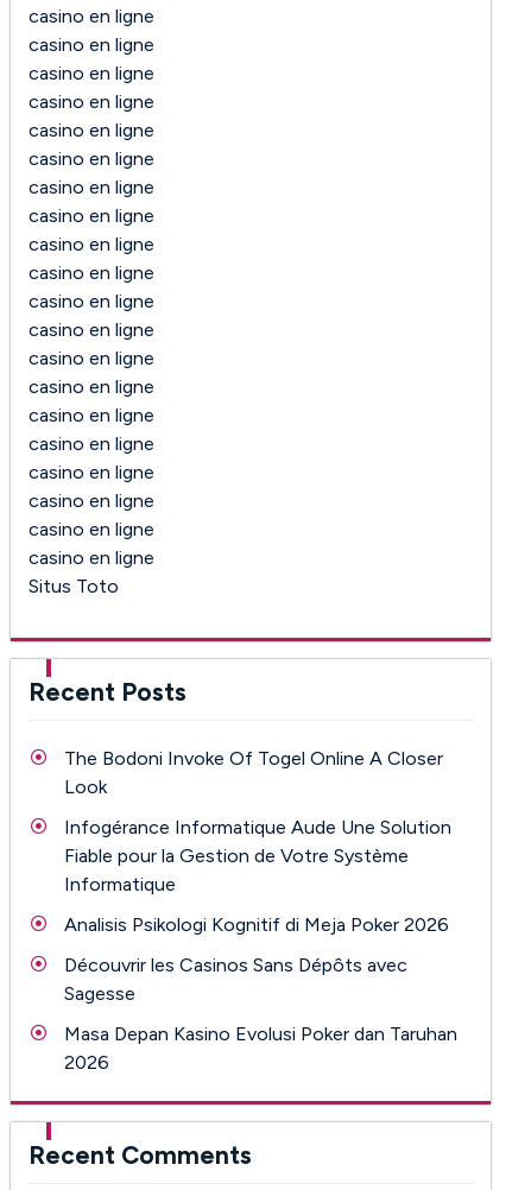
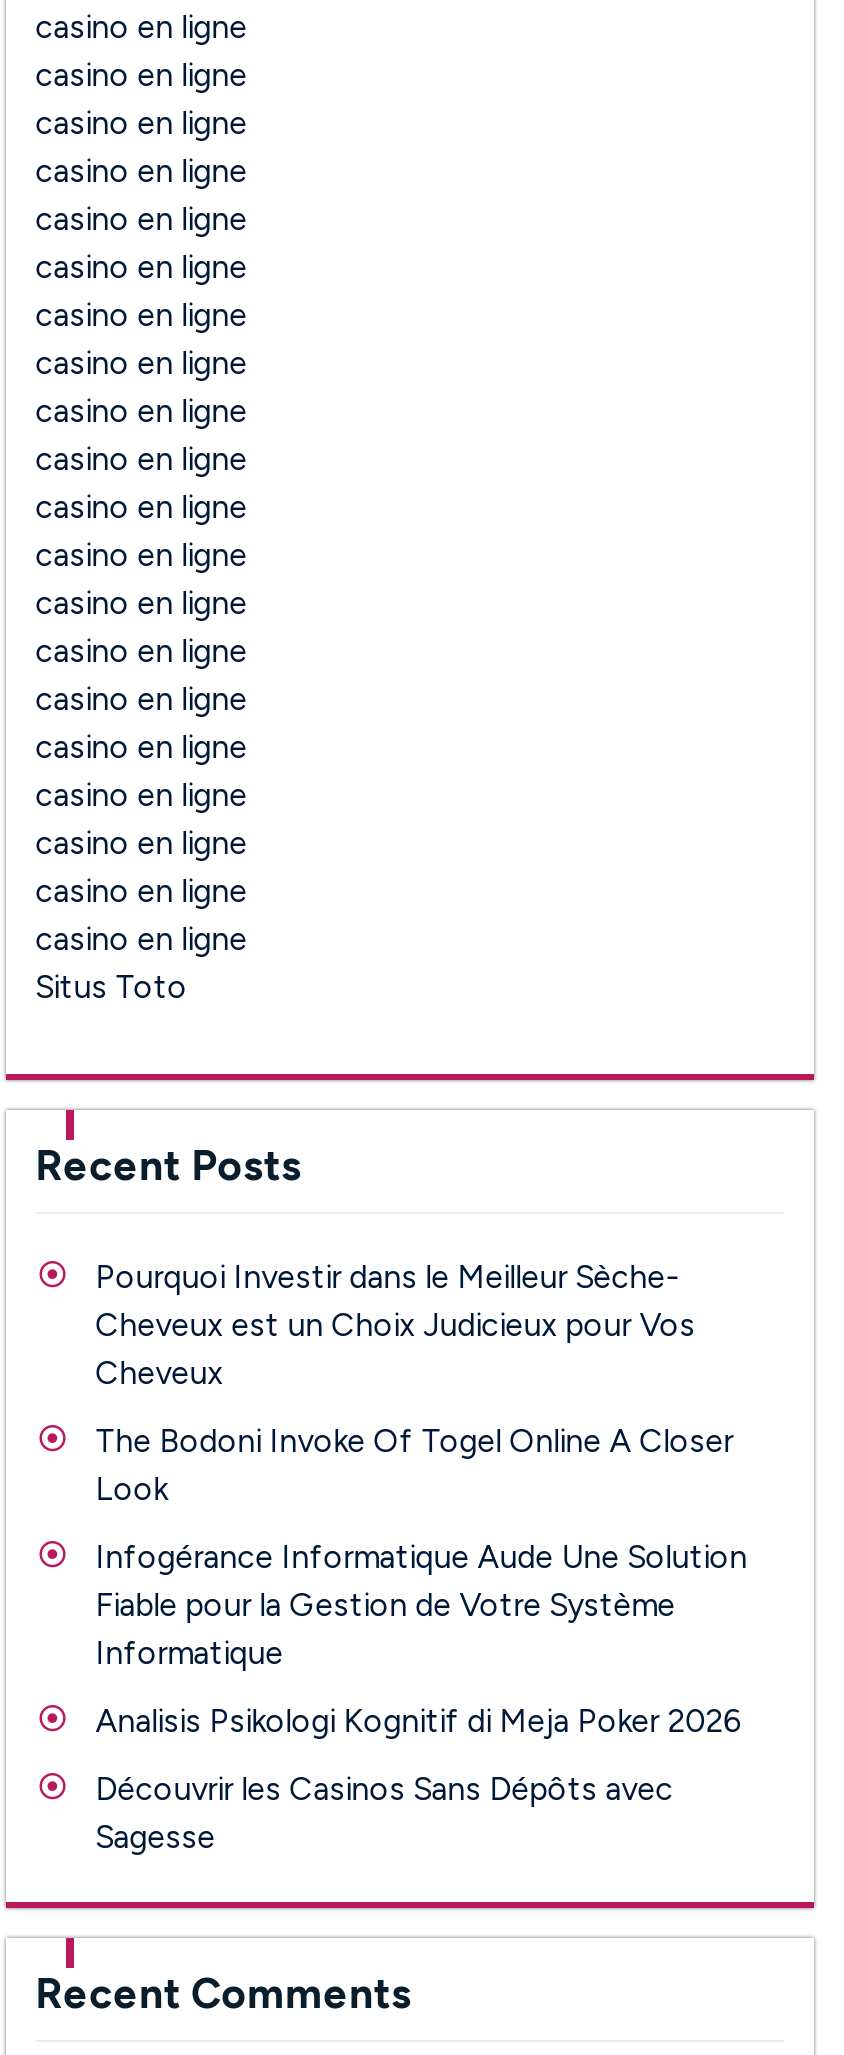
+ Pourquoi Investir dans le Meilleur Sèche-
+ Cheveux est un Choix Judicieux pour Vos
+ Cheveux

moved down: The Bodoni Invoke Of Togel Online A Closer | Look | Infogérance Informatique Aude Une Solution | Fiable pour la Gestion de Votre Système | Informatique | Analisis Psikologi Kognitif di Meja Poker 2026 | Découvrir les Casinos Sans Dépôts avec | Sagesse

- Masa Depan Kasino Evolusi Poker dan Taruhan
- 2026
